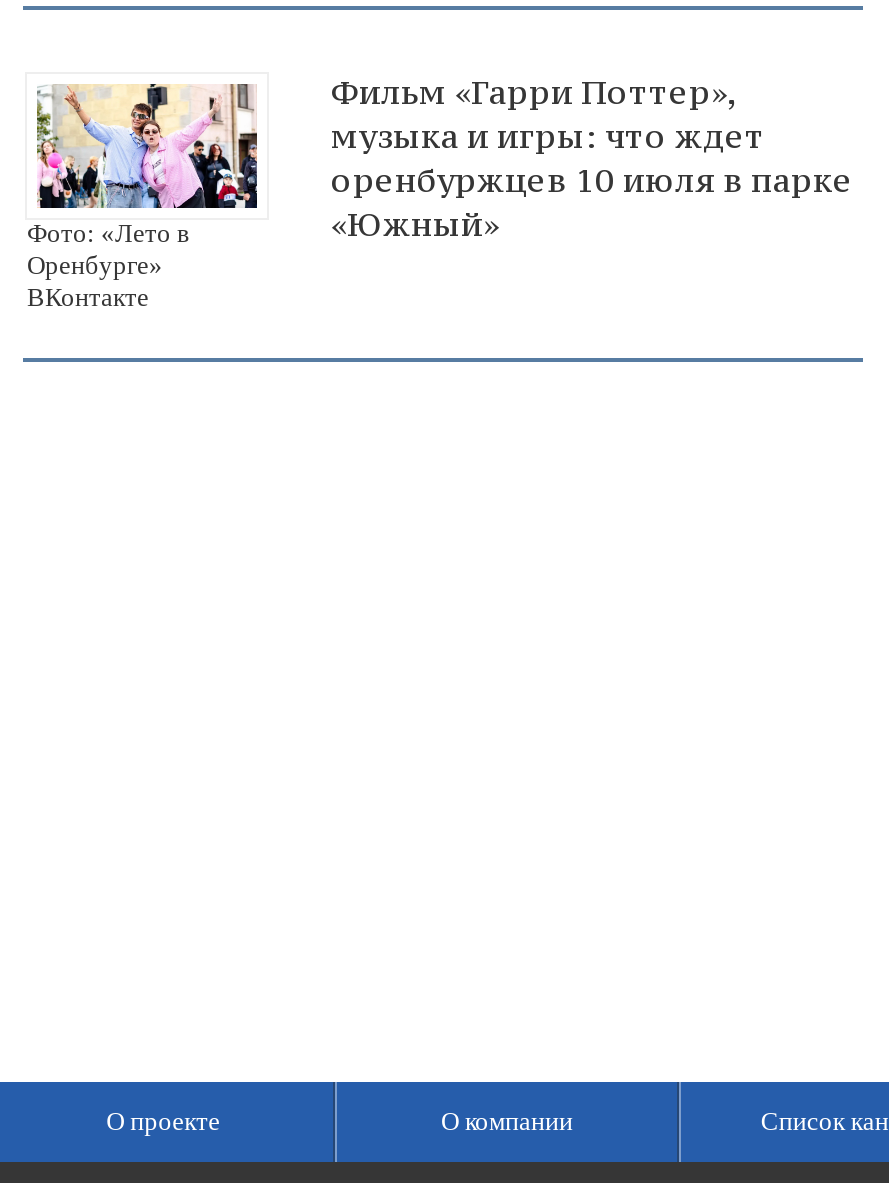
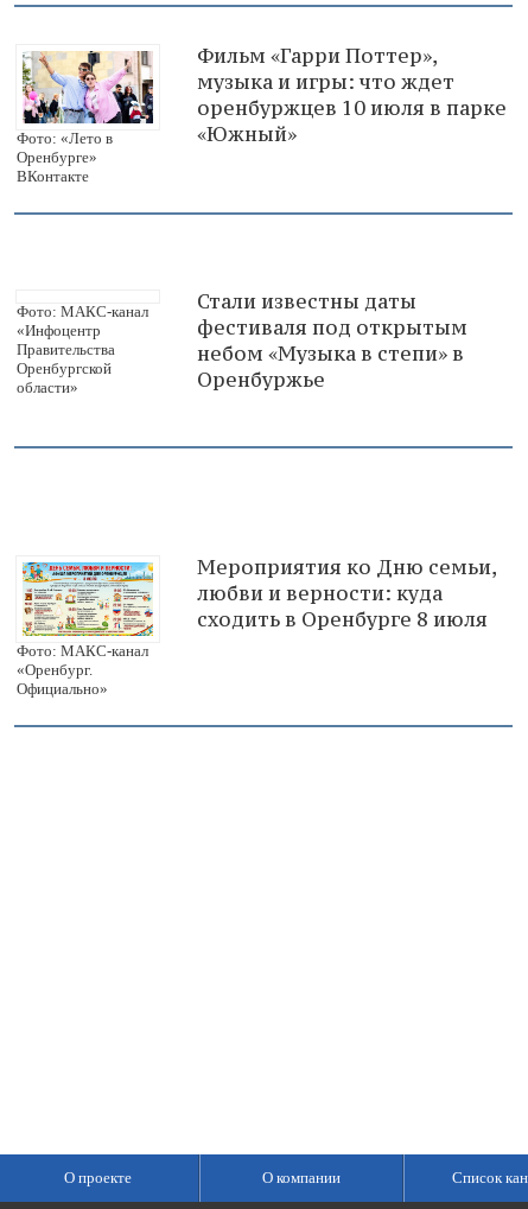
+ Фото: МАКС-канал
+ «Инфоцентр
+ Правительства
+ Оренбургской
+ области»

+ [image]
+ Фото: МАКС-канал
+ «Оренбург.
+ Официально»

+ Стали известны даты
+ фестиваля под открытым
+ небом «Музыка в степи» в
+ Оренбуржье

+ Мероприятия ко Дню семьи,
+ любви и верности: куда
+ сходить в Оренбурге 8 июля
